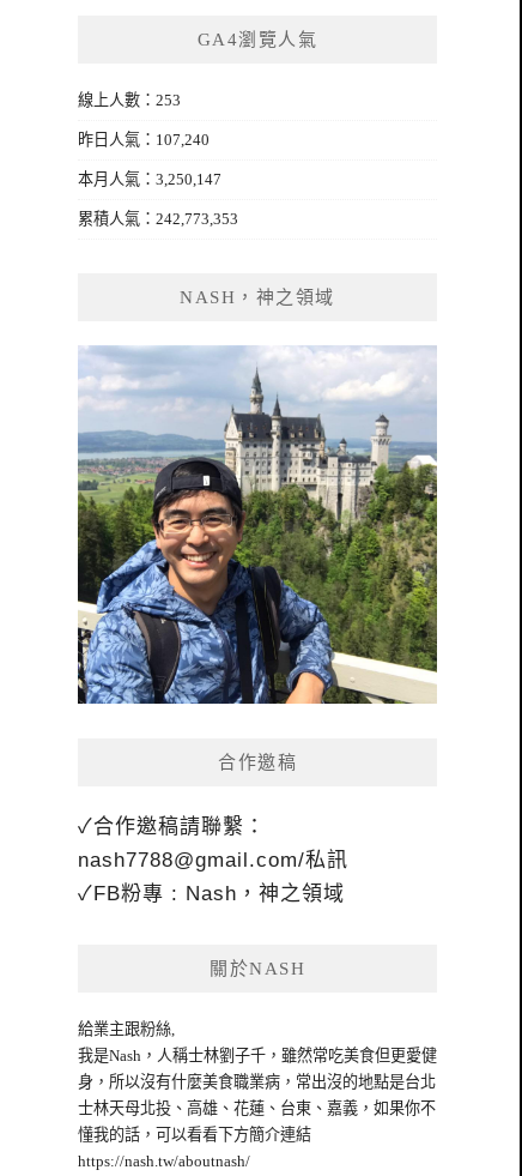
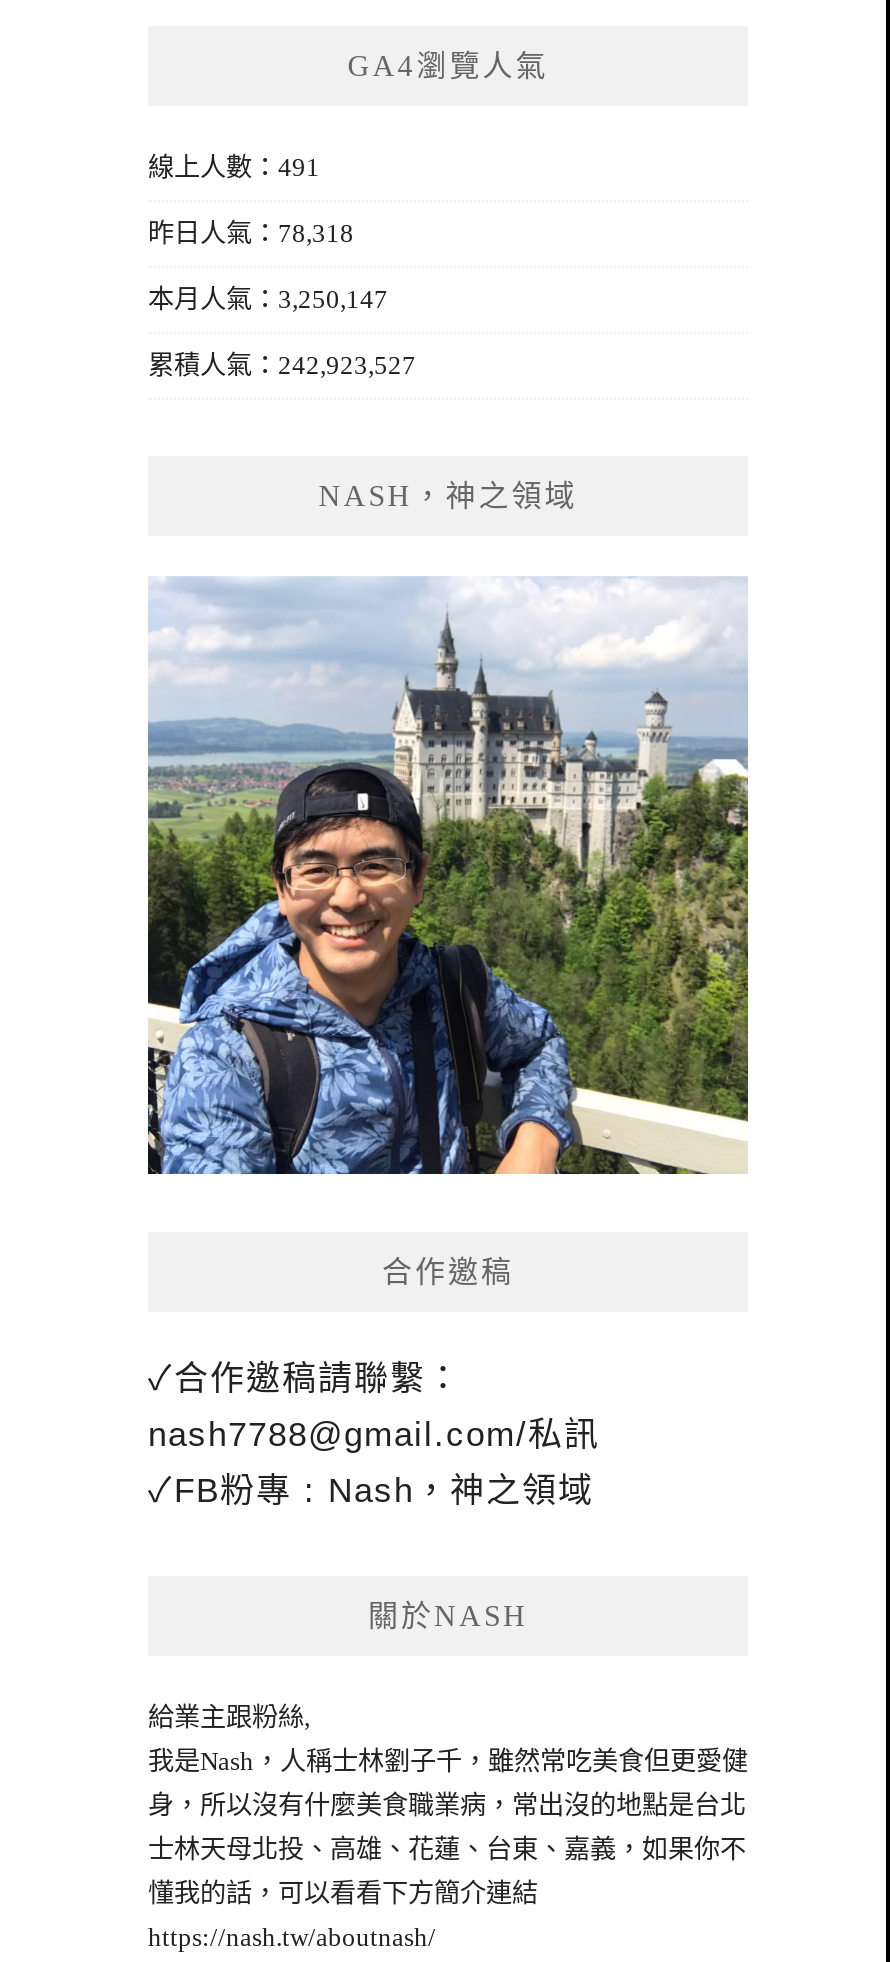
- 線上人數：253
+ 線上人數：491

- 昨日人氣：107,240
+ 昨日人氣：78,318

- 累積人氣：242,773,353
+ 累積人氣：242,923,527
